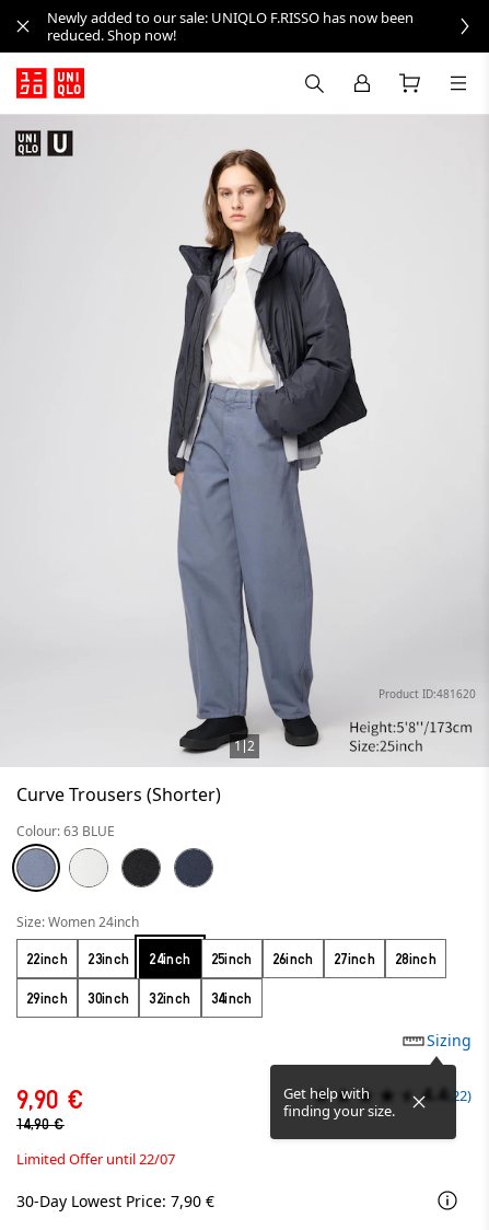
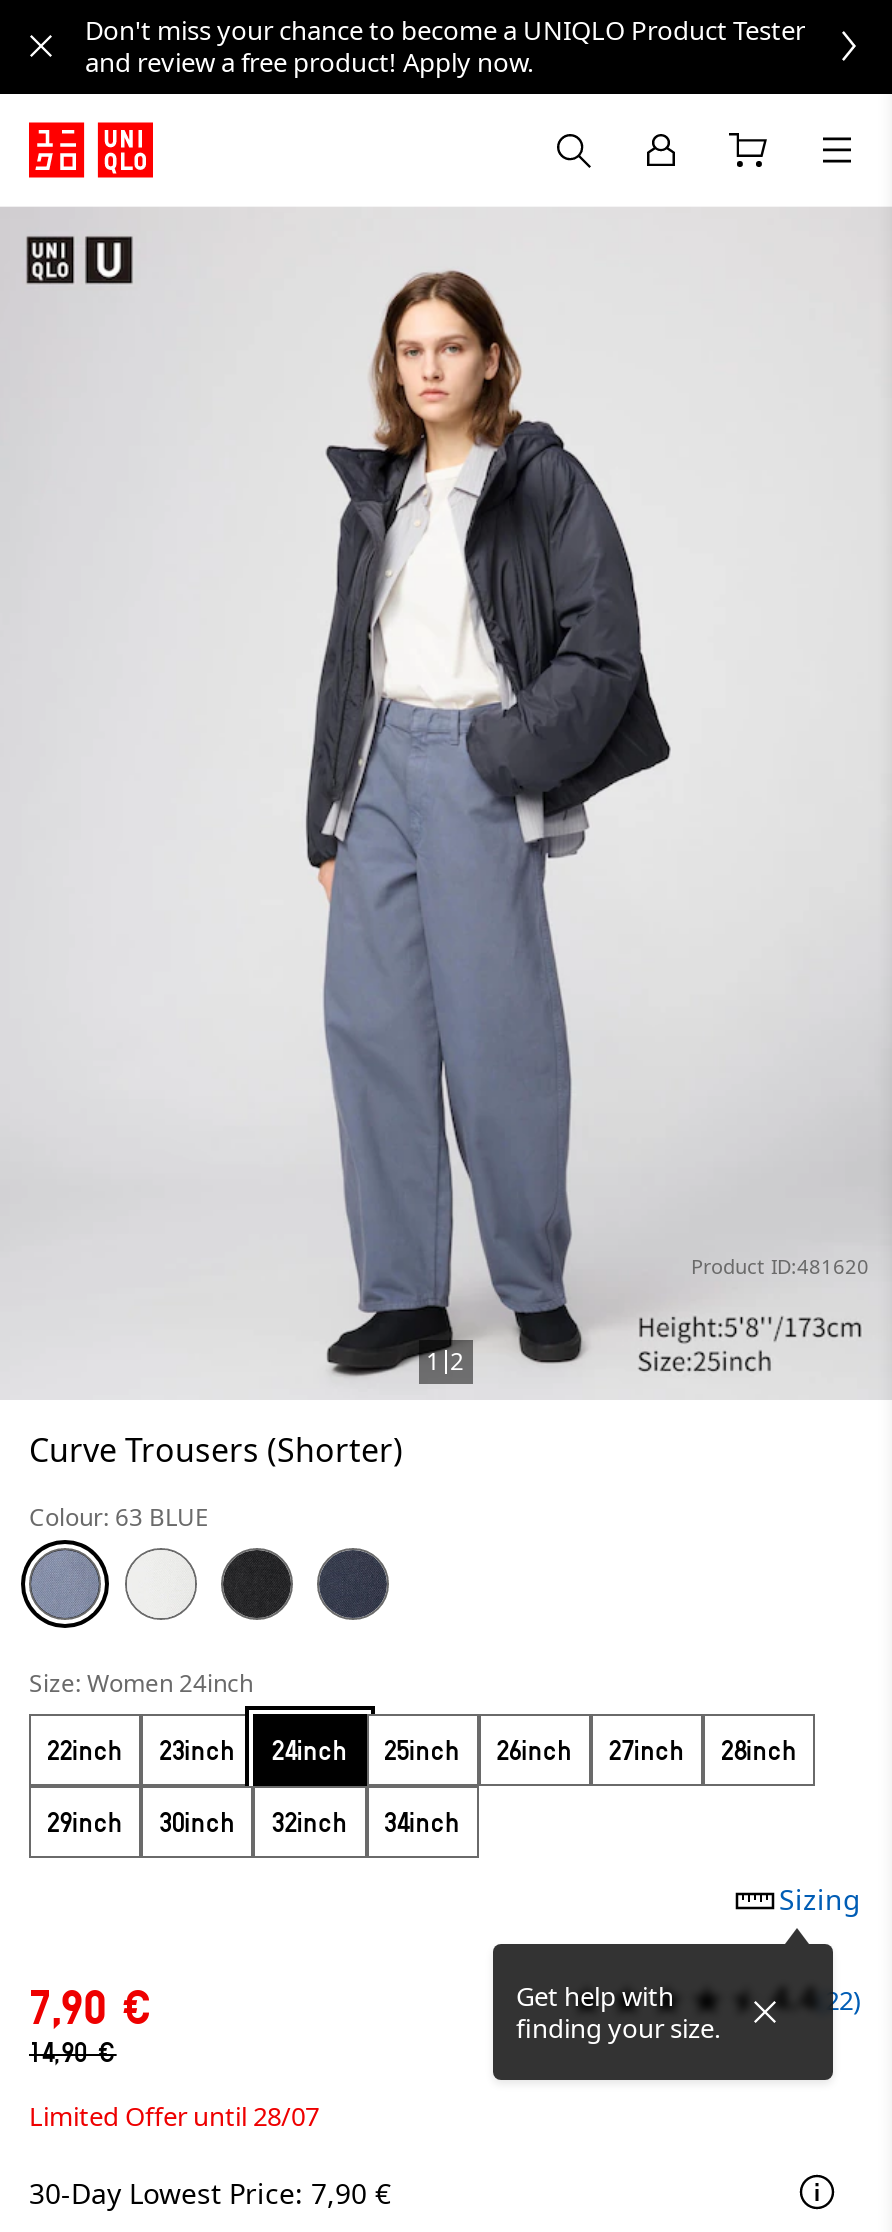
- Newly added to our sale: UNIQLO F.RISSO has now been
- reduced. Shop now!
+ Don't miss your chance to become a UNIQLO Product Tester
+ and review a free product! Apply now.

- 9,90 €
+ 7,90 €

- Limited Offer until 22/07
+ Limited Offer until 28/07
